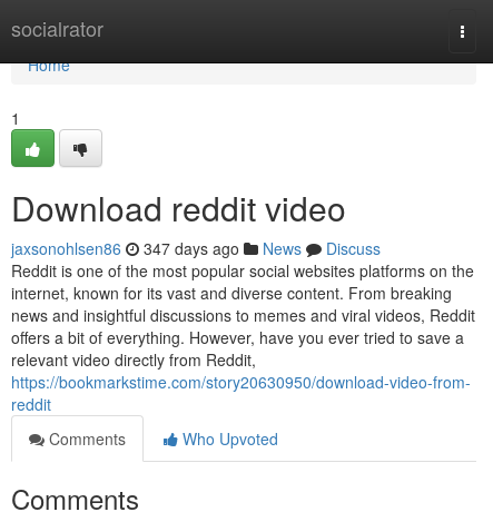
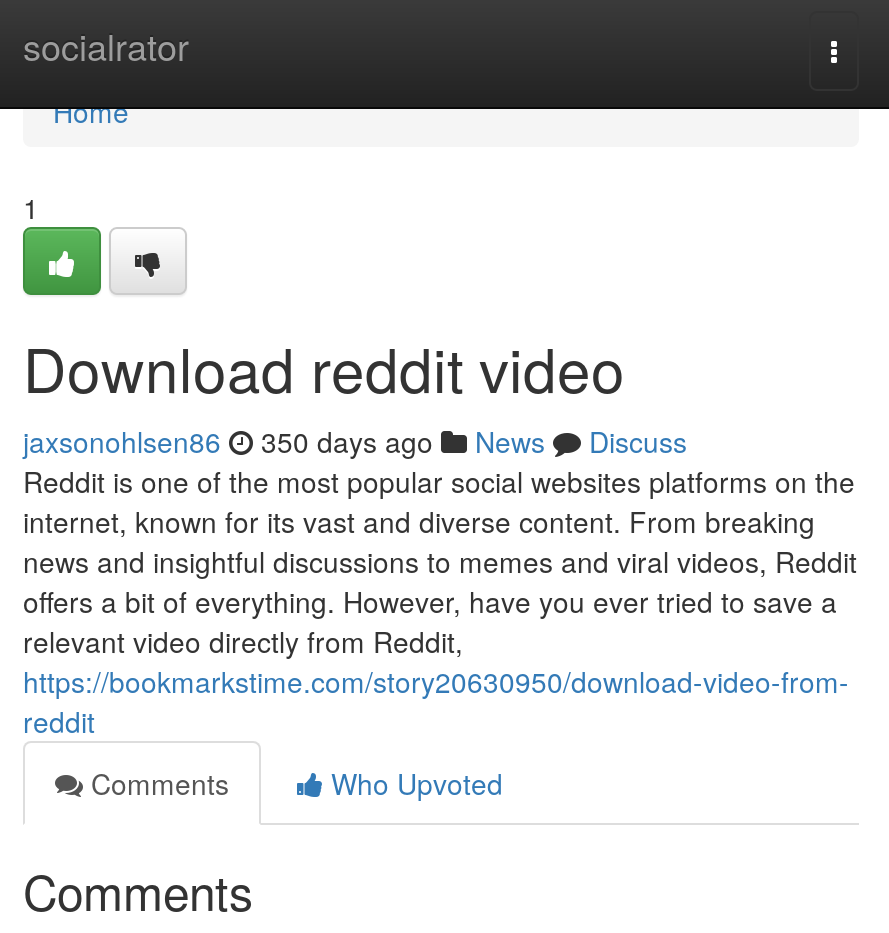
- jaxsonohlsen86 347 days ago News Discuss
+ jaxsonohlsen86 350 days ago News Discuss
